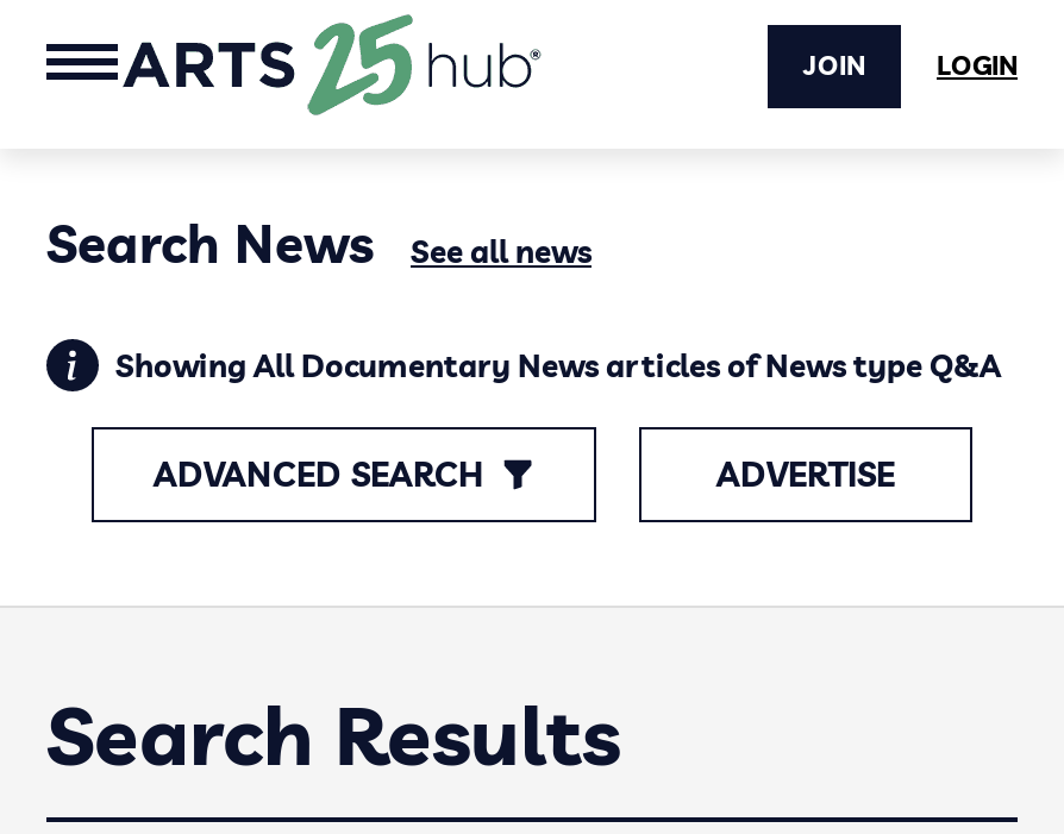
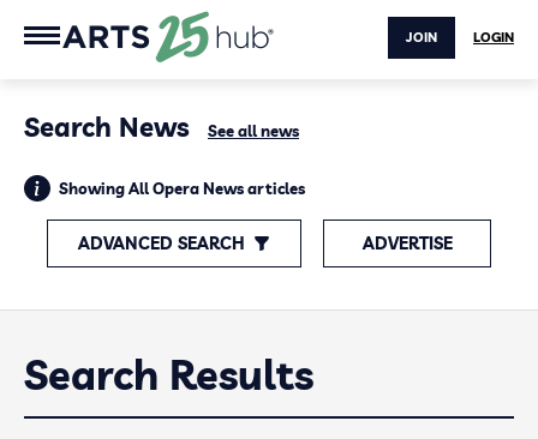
- Showing All Documentary News articles of News type Q&A
+ Showing All Opera News articles
